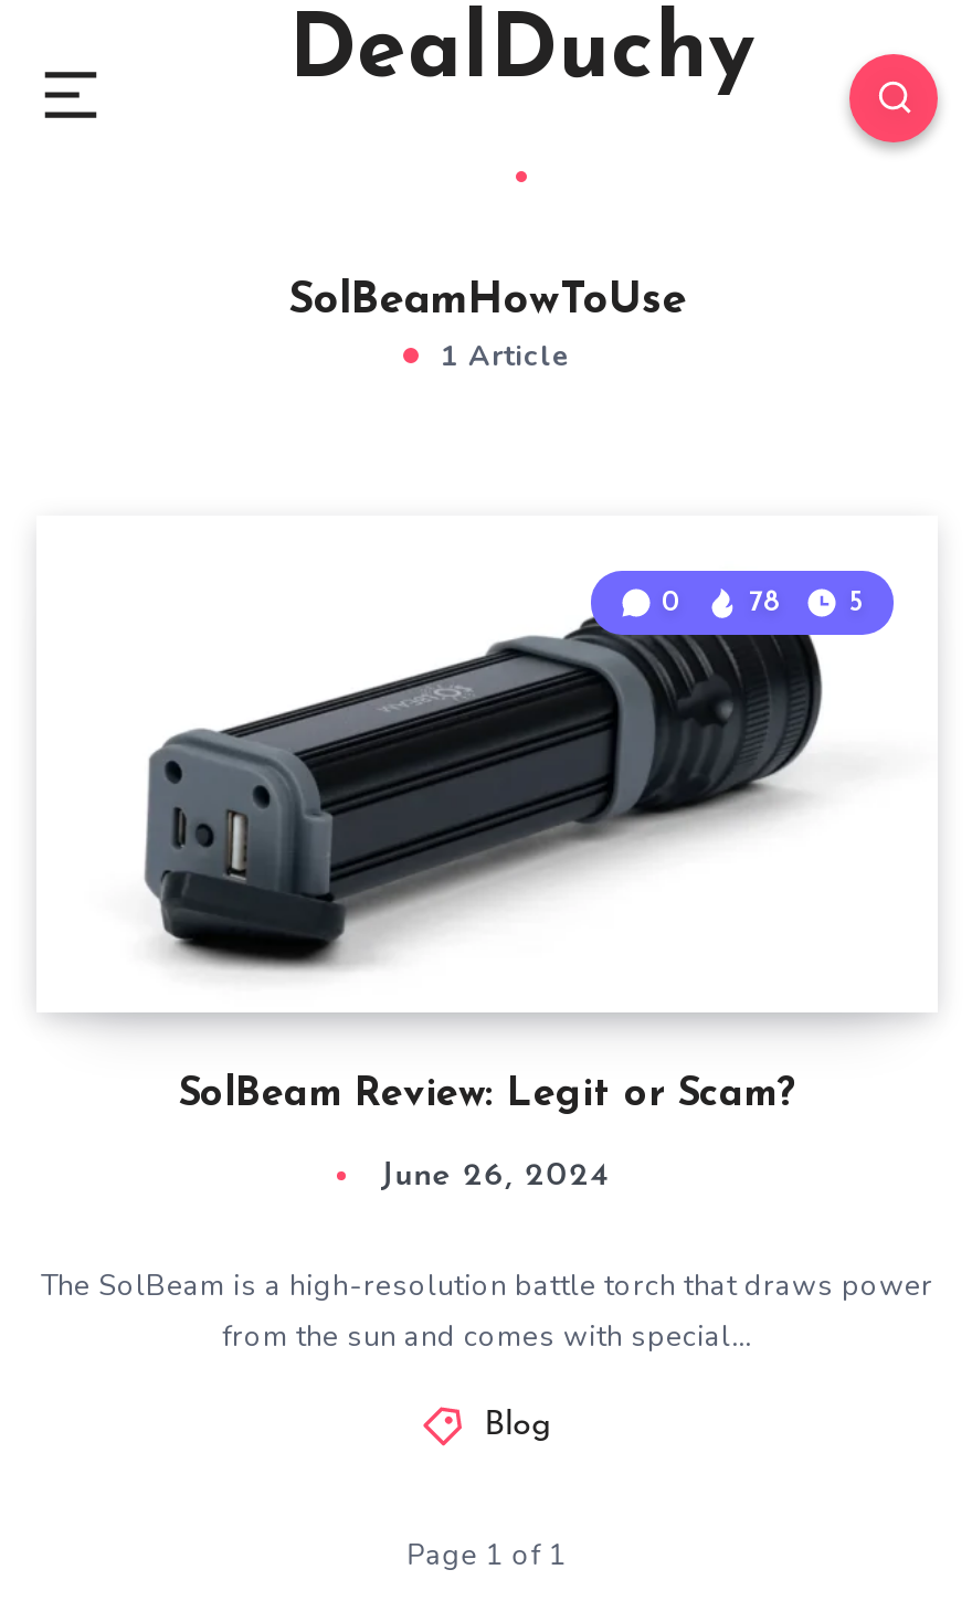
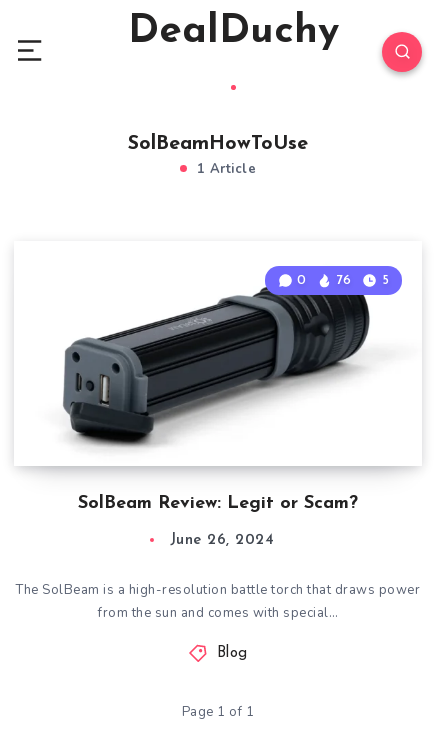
- 0 78 5
+ 0 76 5
